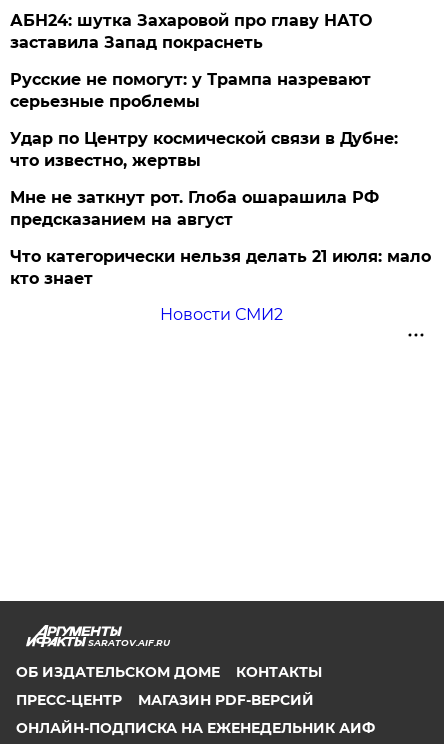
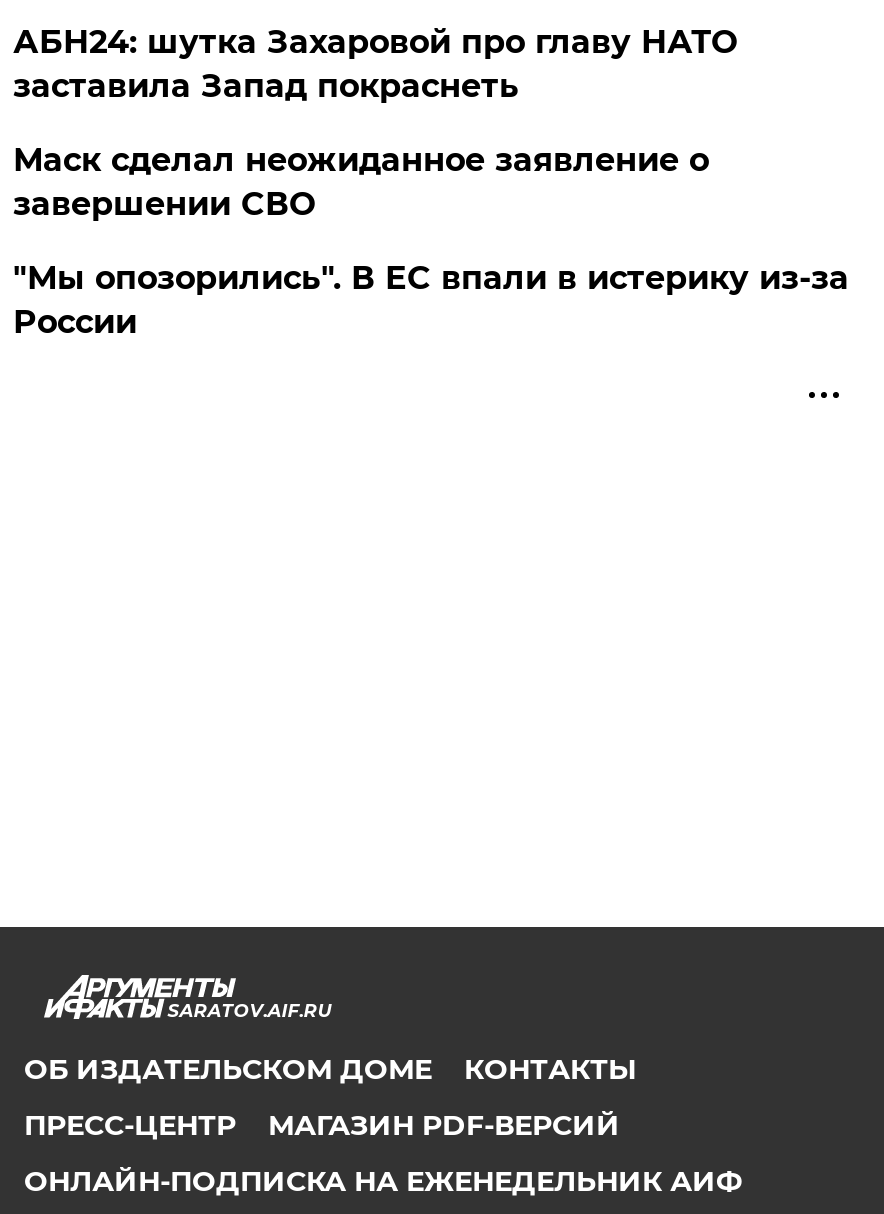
- Русские не помогут: у Трампа назревают
- серьезные проблемы
- Удар по Центру космической связи в Дубне:
- что известно, жертвы
- Мне не заткнут рот. Глоба ошарашила РФ
- предсказанием на август
- Что категорически нельзя делать 21 июля: мало
- кто знает
- Новости СМИ2
+ Маск сделал неожиданное заявление о
+ завершении СВО
+ "Мы опозорились". В ЕС впали в истерику из-за
+ России
